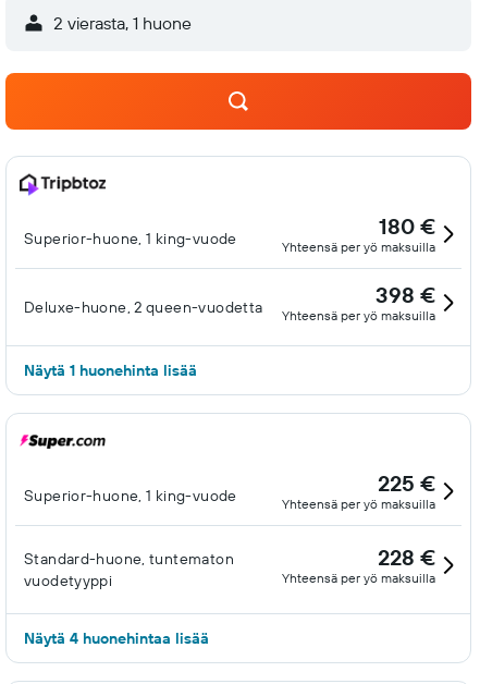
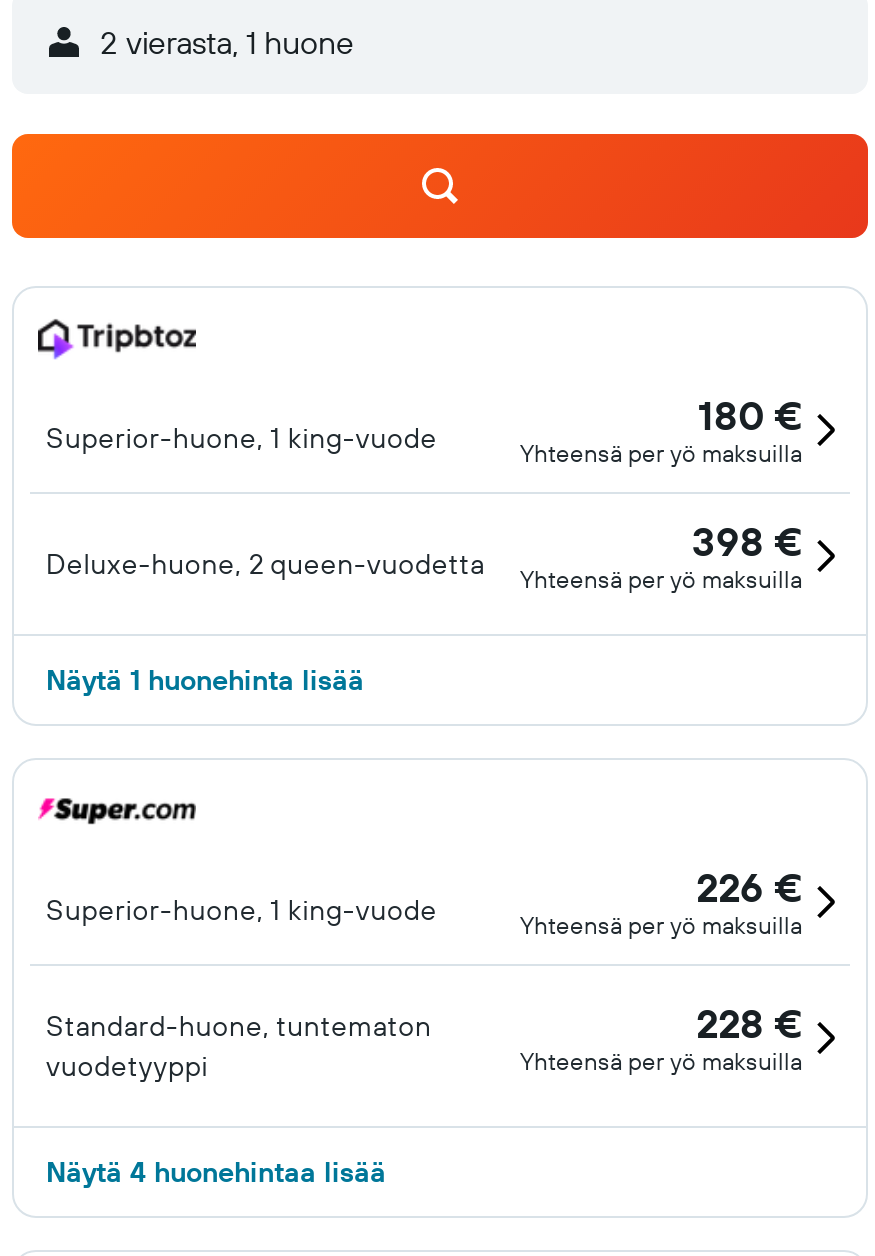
- 225 €
+ 226 €
